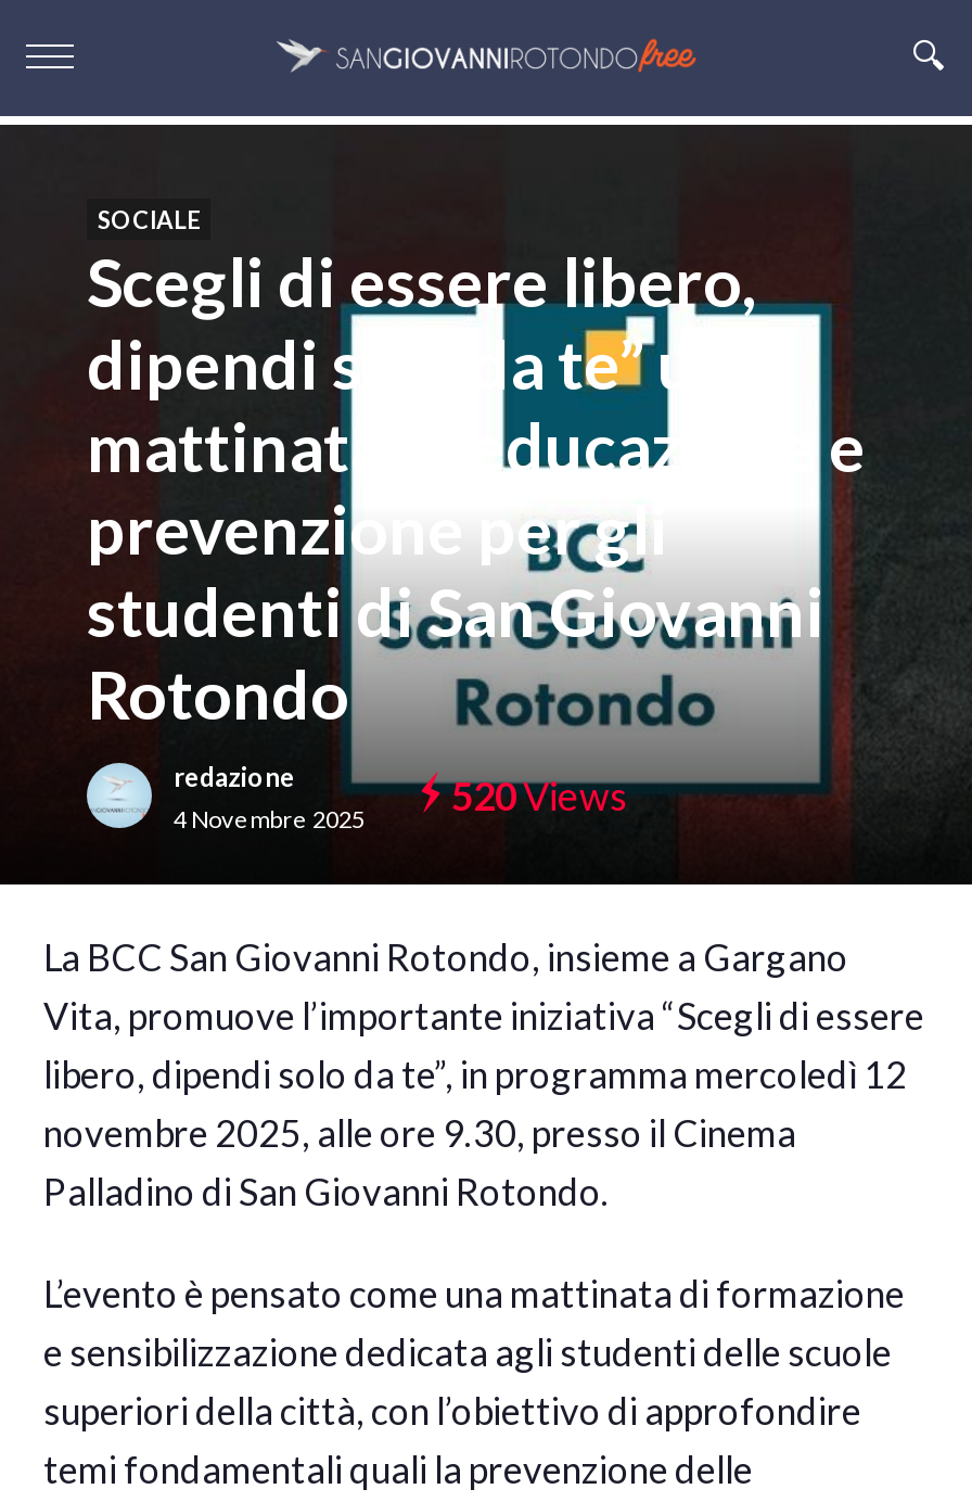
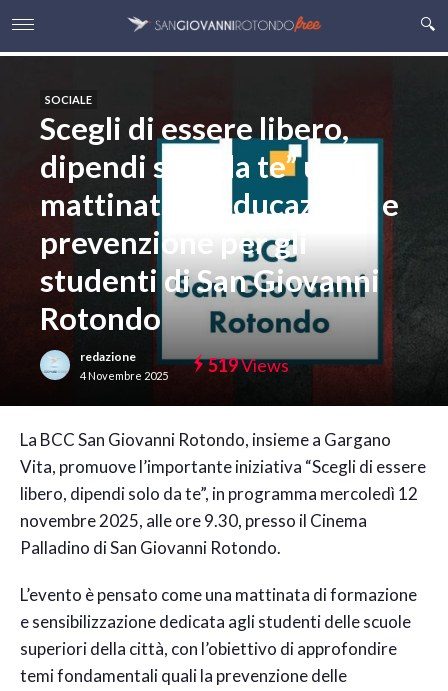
- 520Views
+ 519Views
